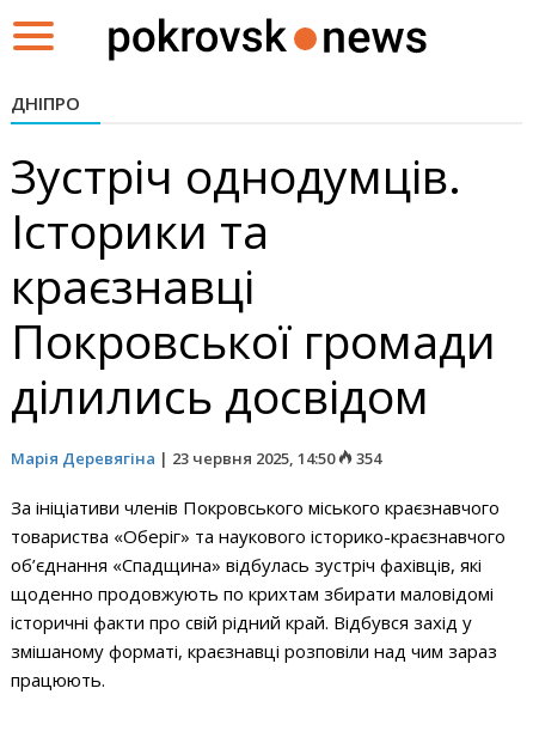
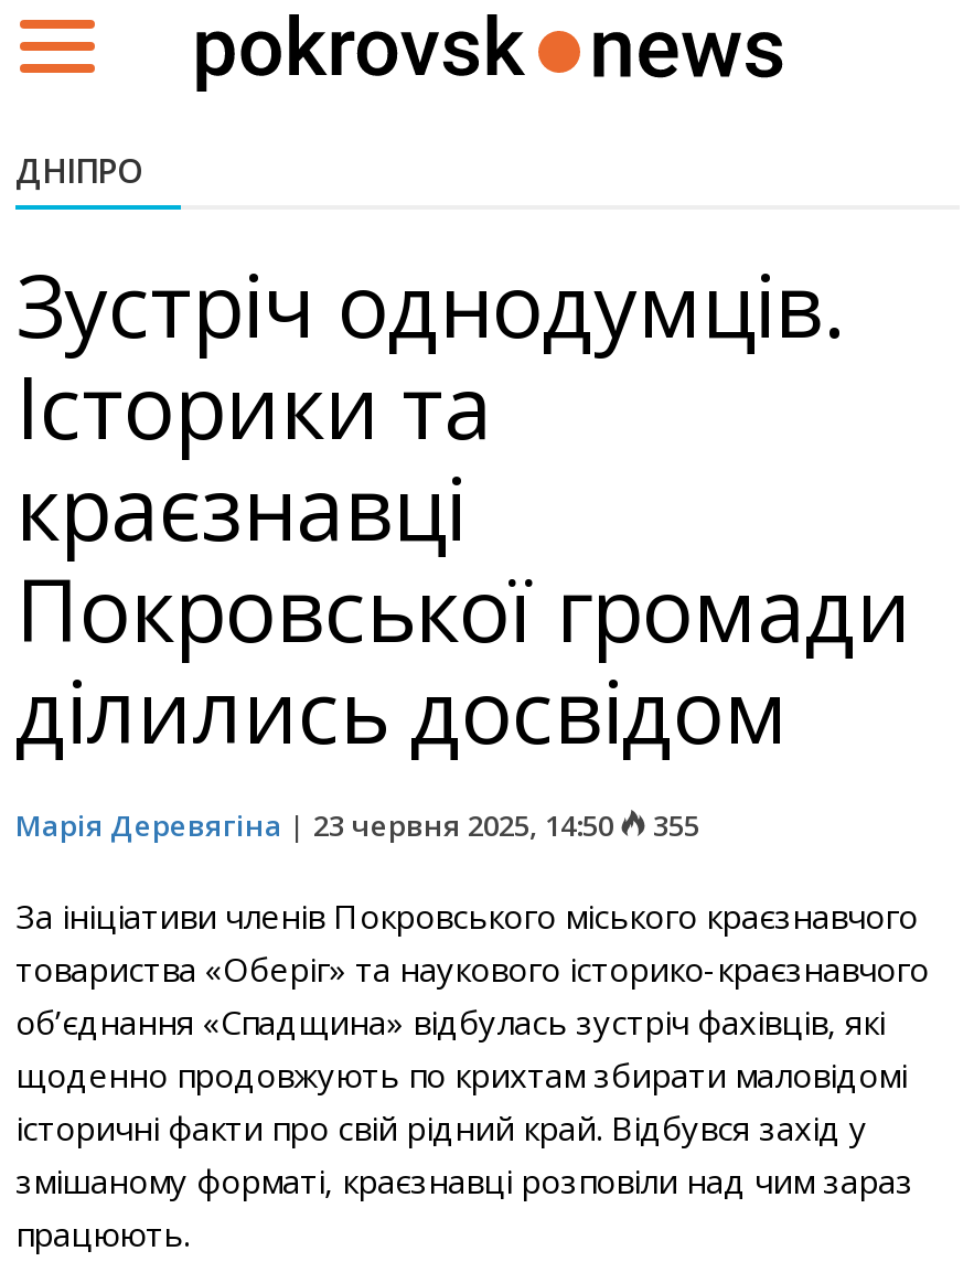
- 354
+ 355
